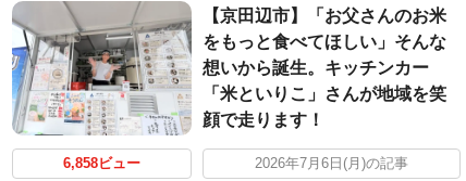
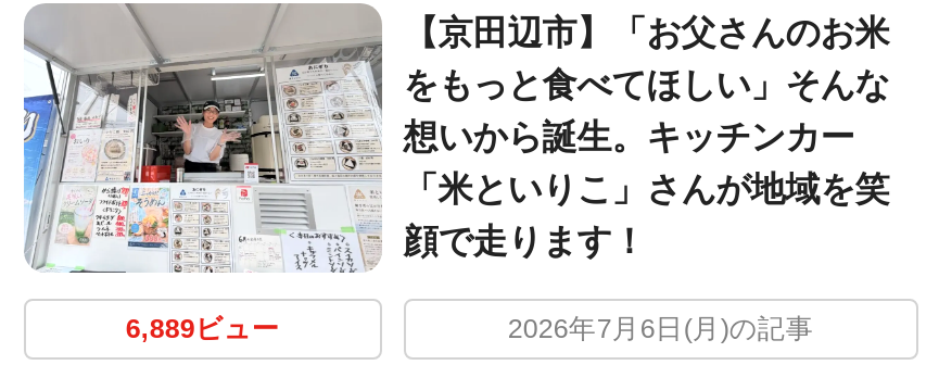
- 6,858ビュー
+ 6,889ビュー
